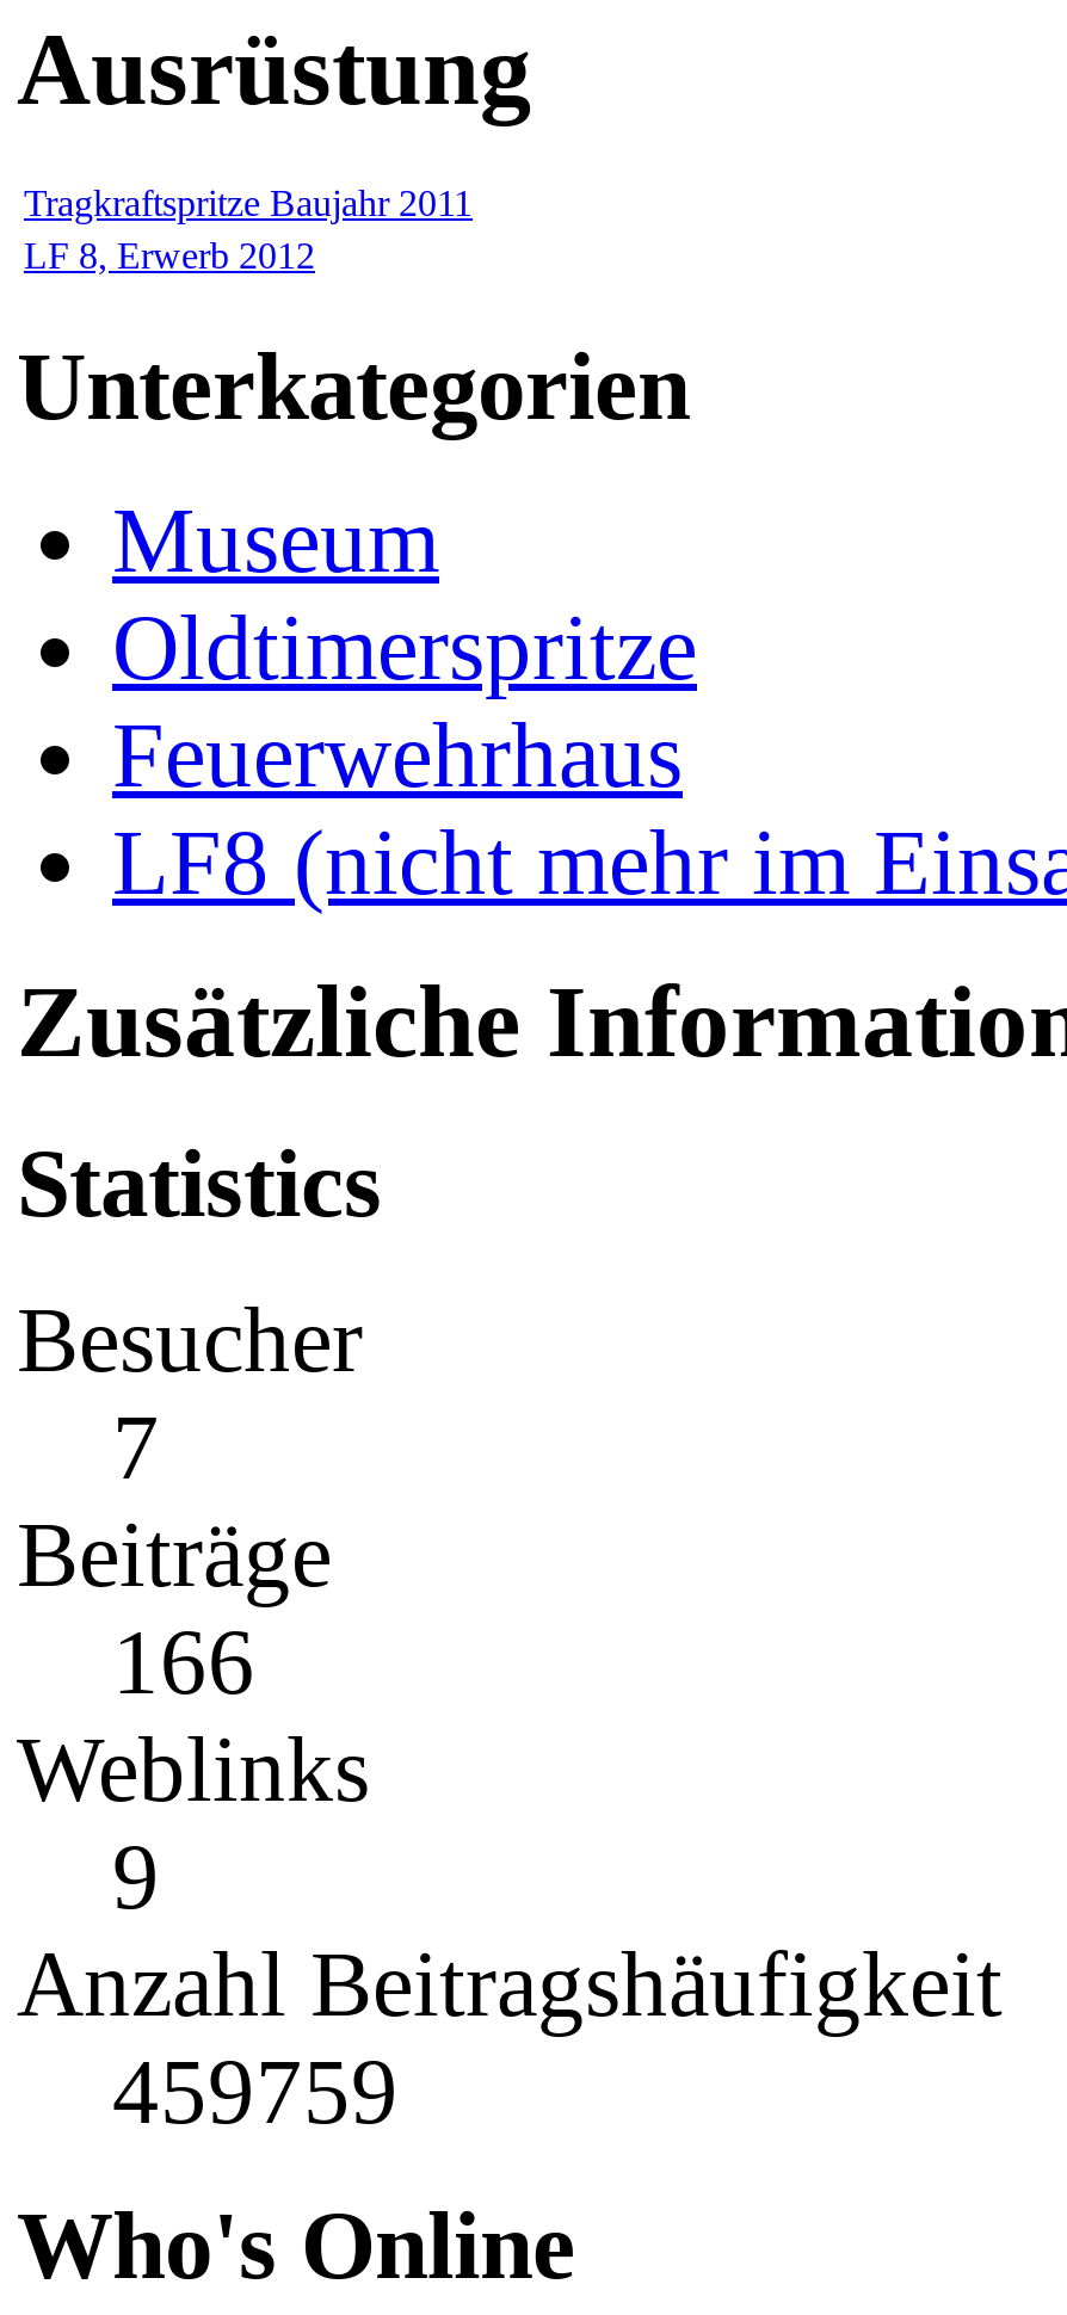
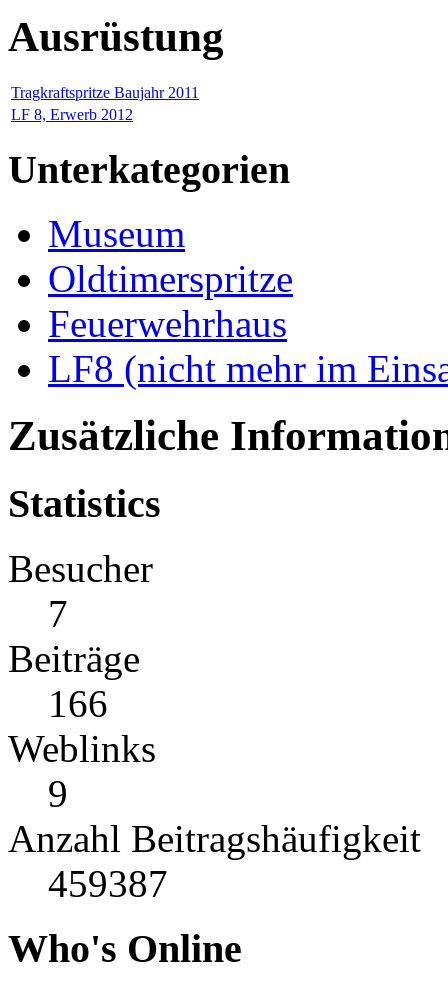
- 459759
+ 459387
